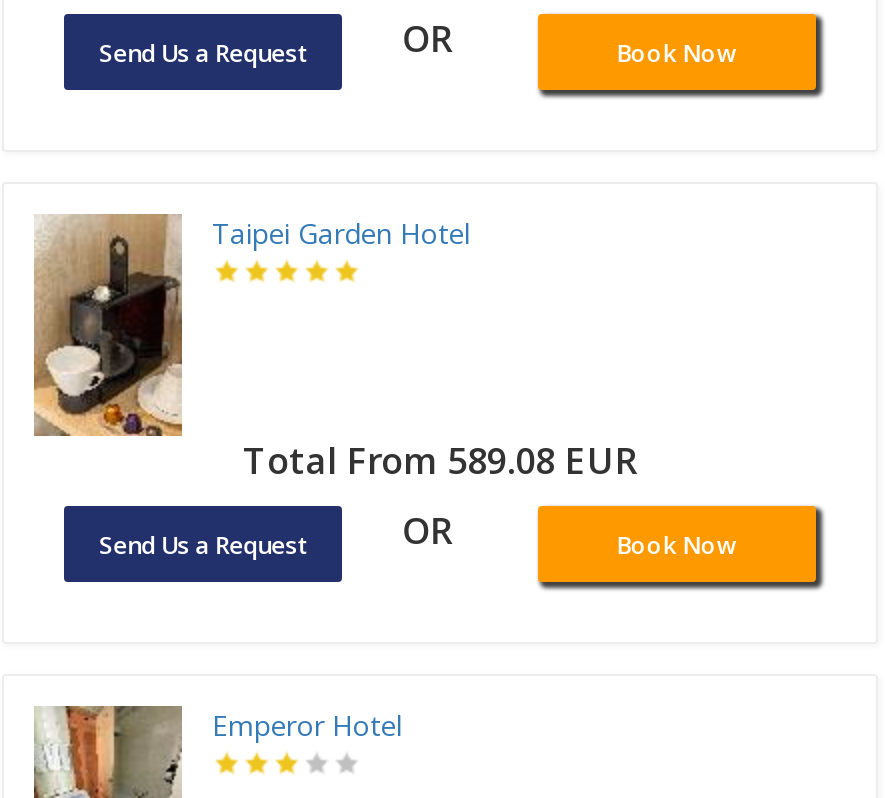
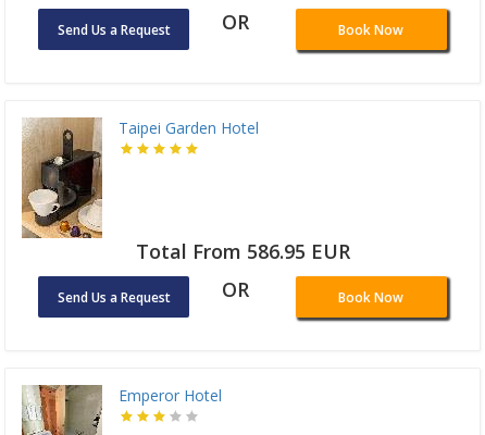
- Total From 589.08 EUR
+ Total From 586.95 EUR
